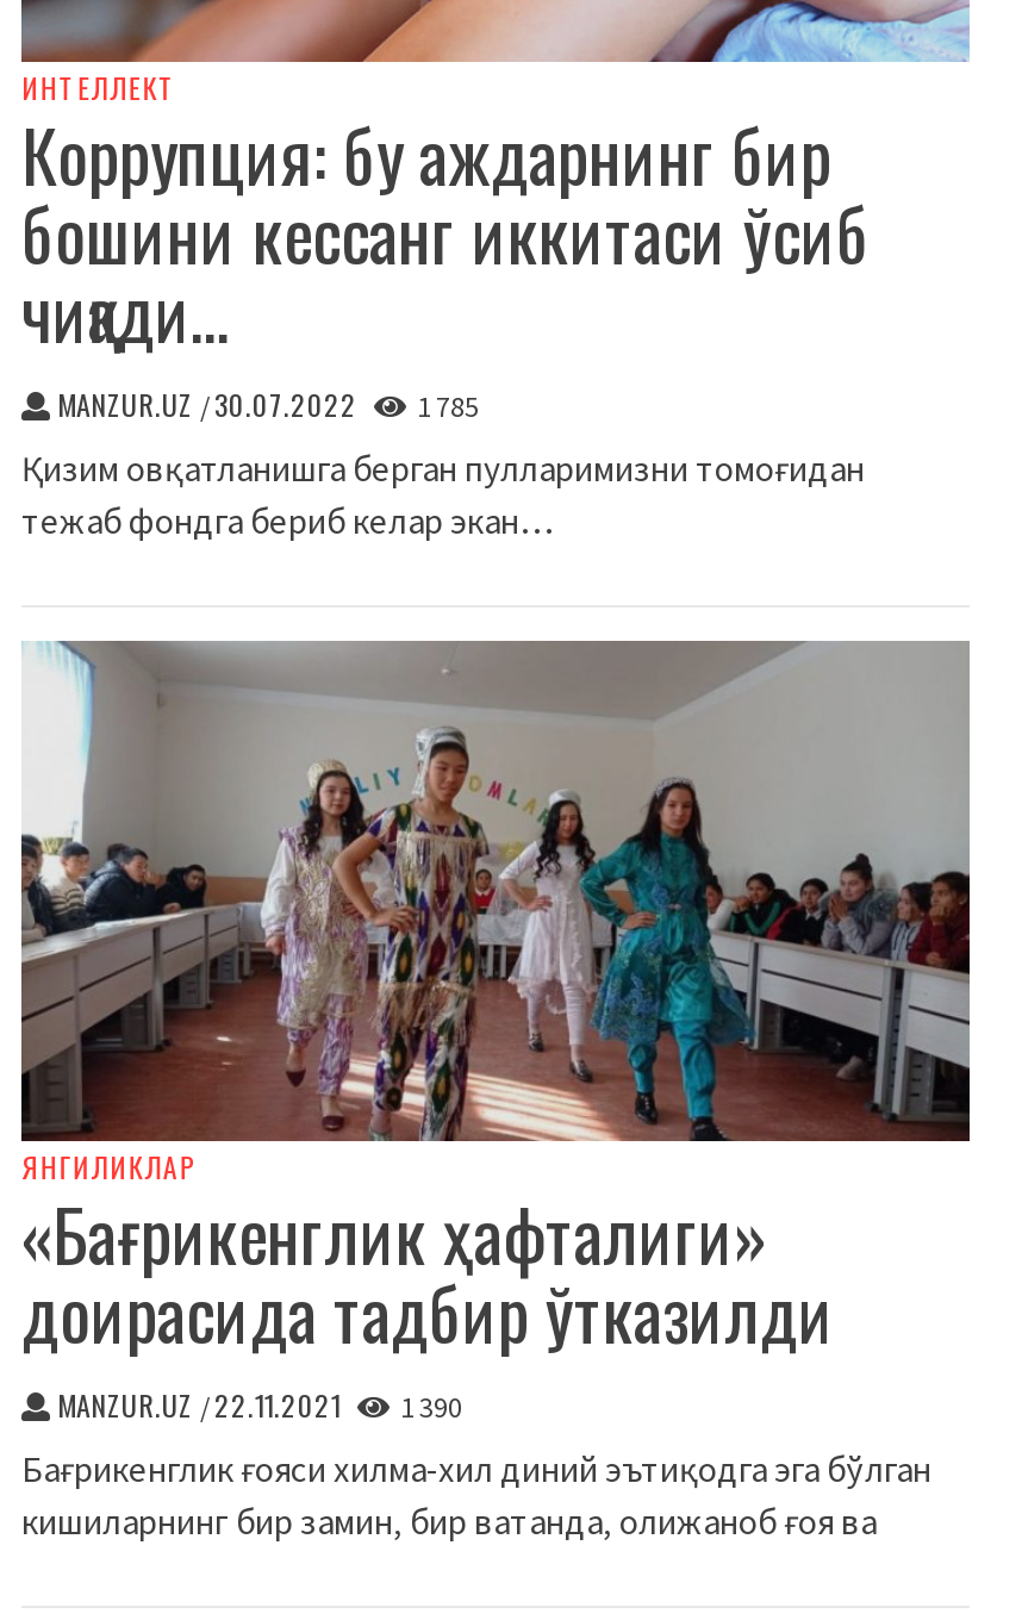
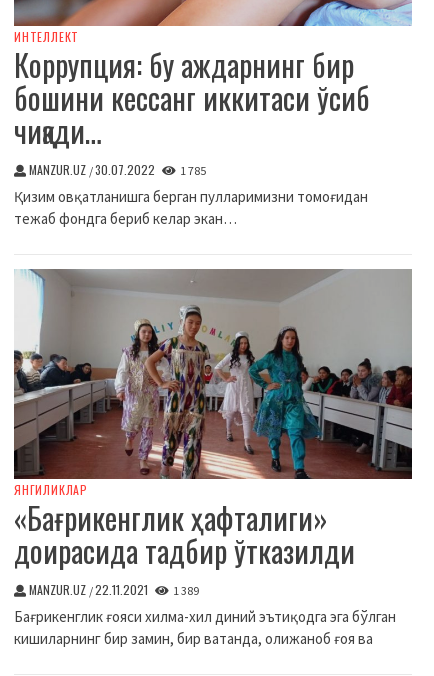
- MANZUR.UZ / 22.11.2021 1 390
+ MANZUR.UZ / 22.11.2021 1 389
